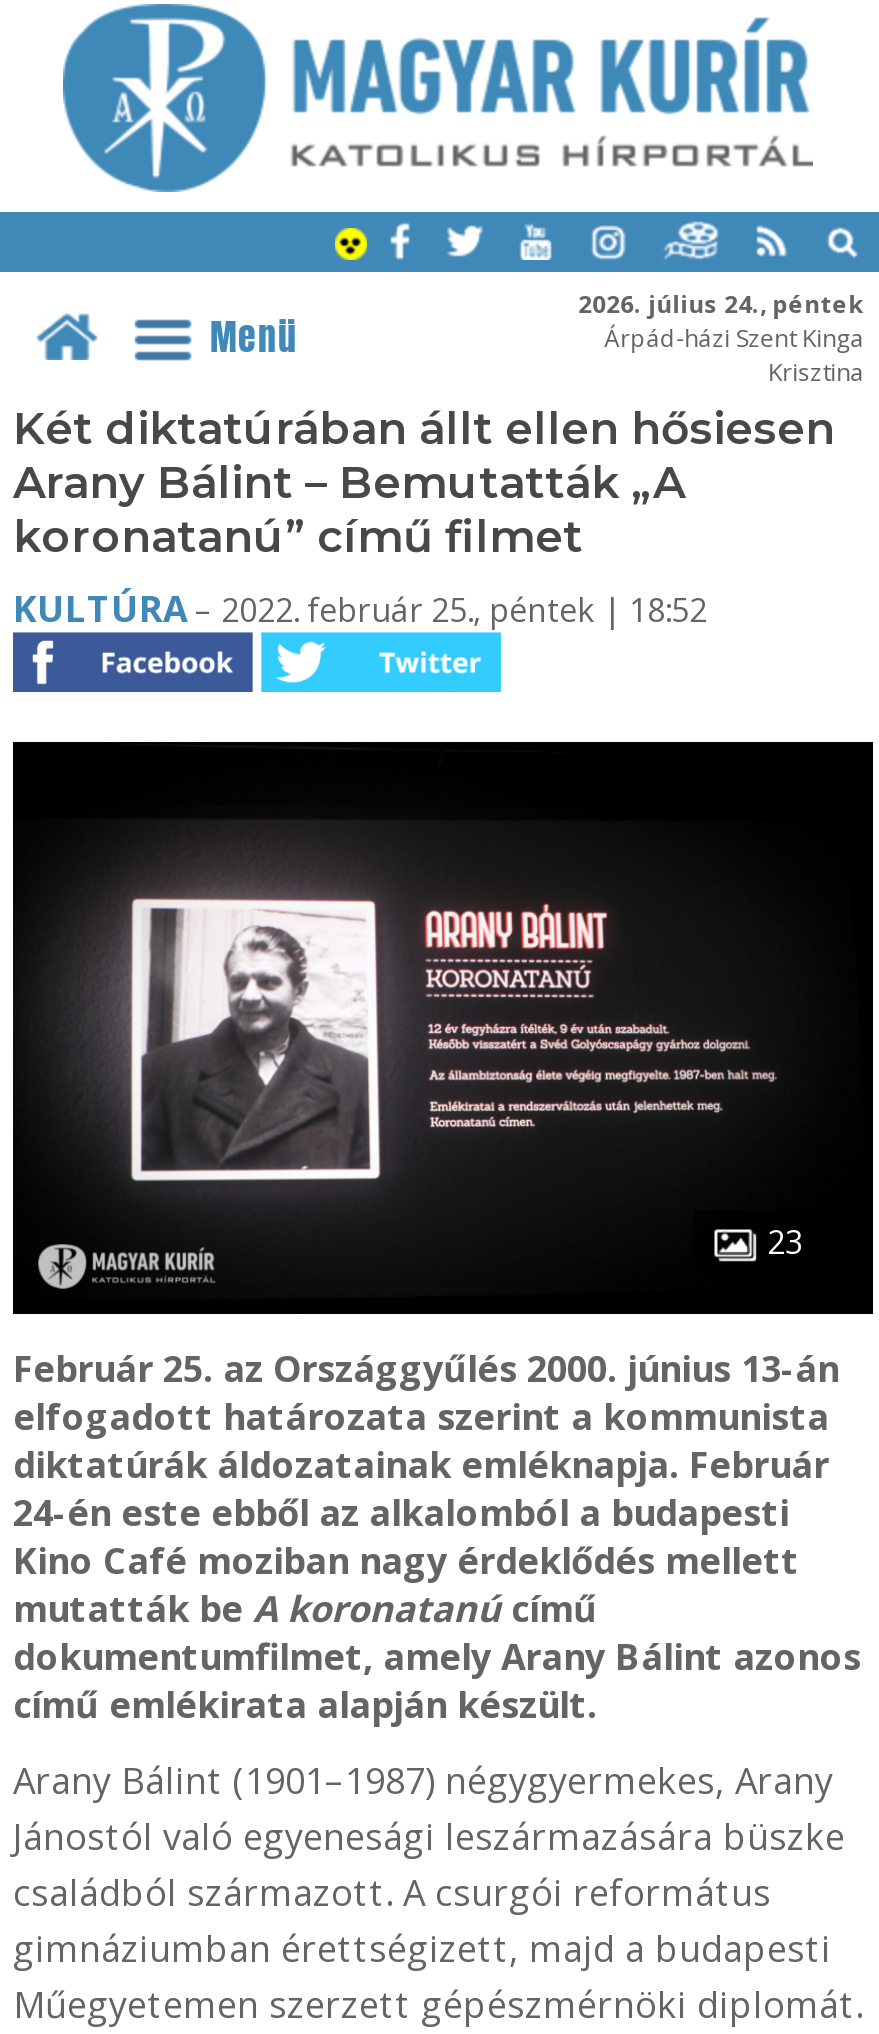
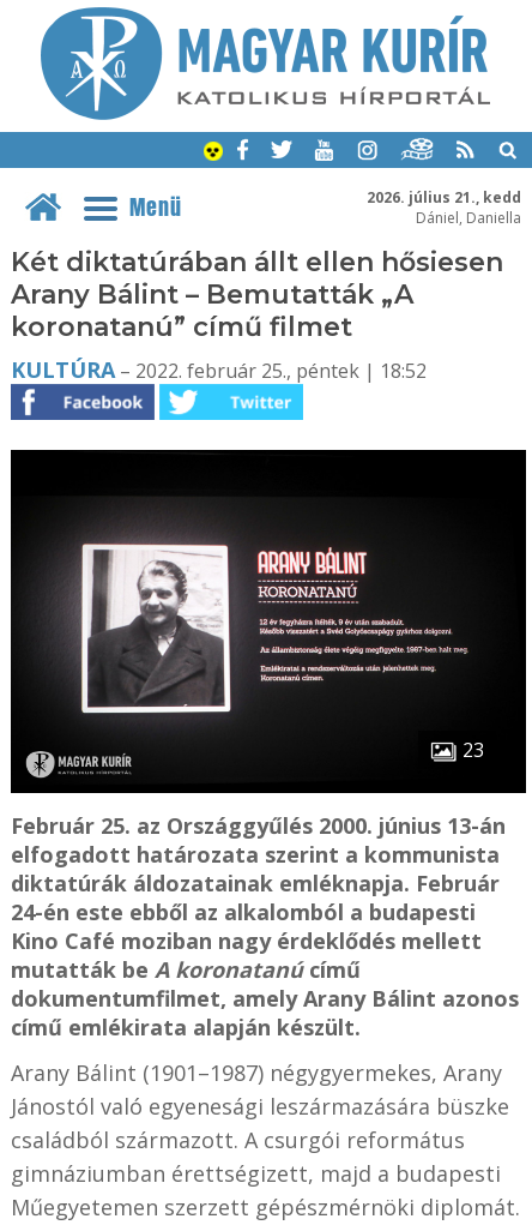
- 2026. július 24., péntek
- Árpád-házi Szent Kinga
- Krisztina
+ 2026. július 21., kedd
+ Dániel, Daniella
